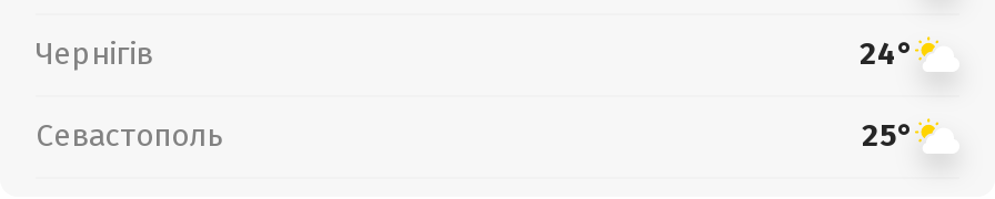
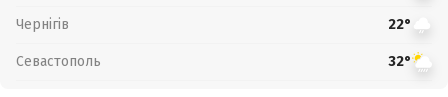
- 24°
+ 22°

- 25°
+ 32°
